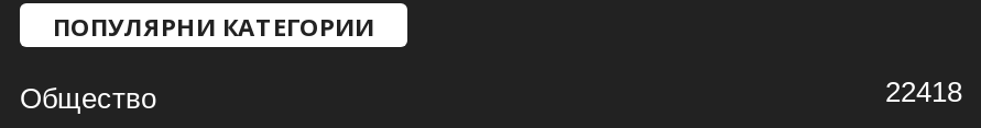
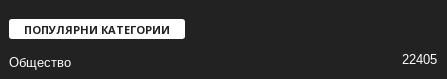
- 22418
+ 22405
